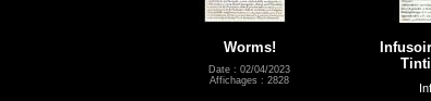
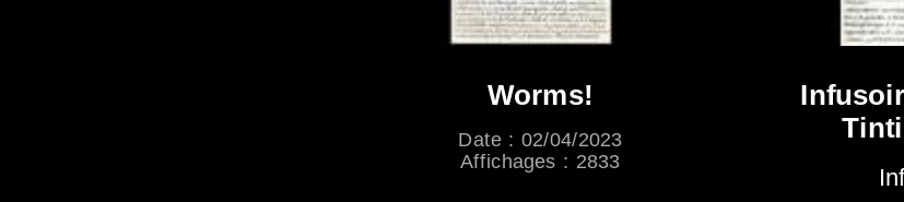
- Affichages : 2828
+ Affichages : 2833
